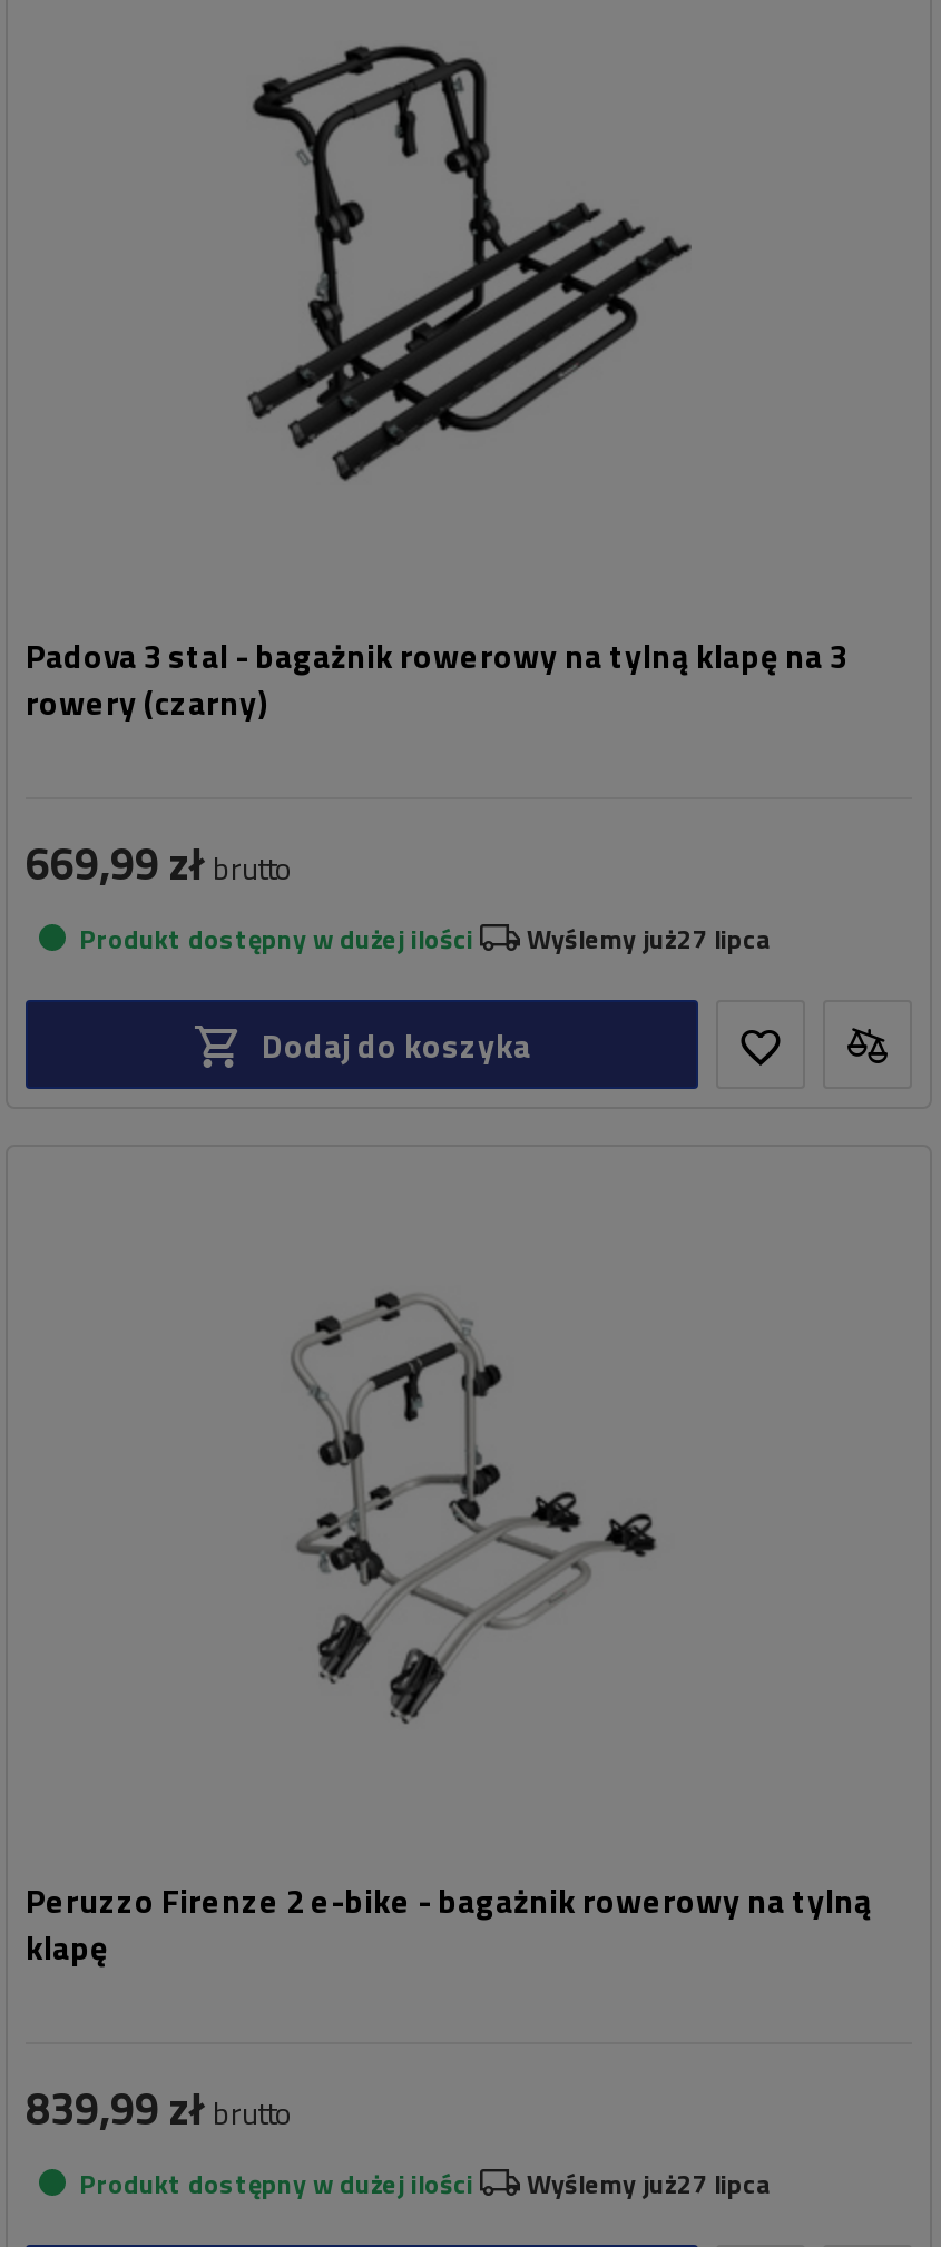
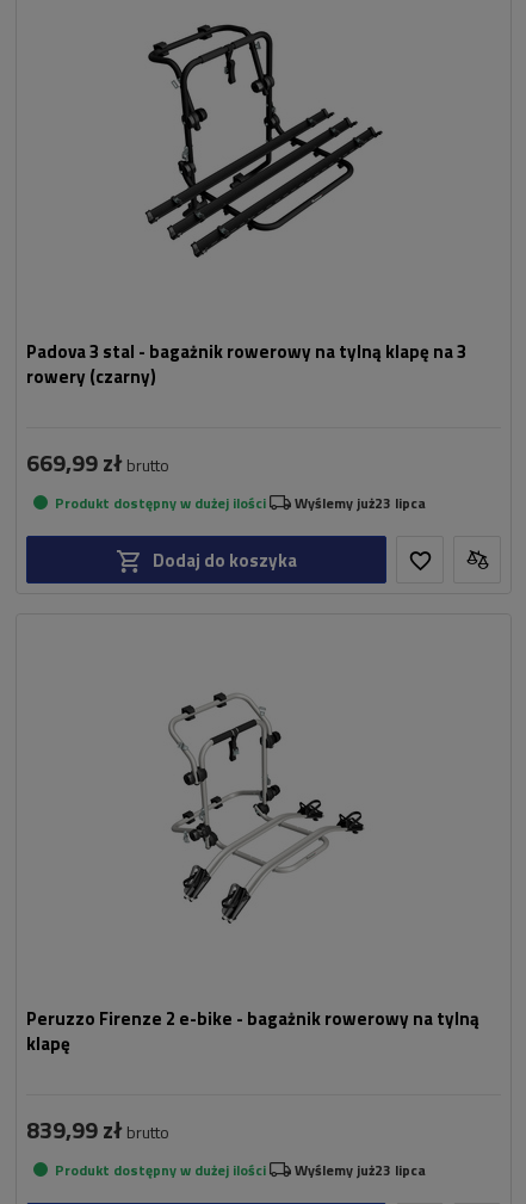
- Wyślemy już27 lipca
+ Wyślemy już23 lipca

- Wyślemy już27 lipca
+ Wyślemy już23 lipca
